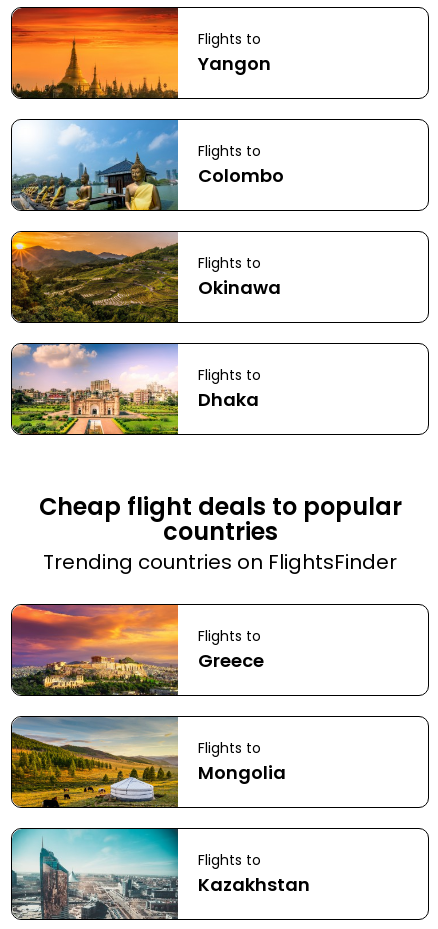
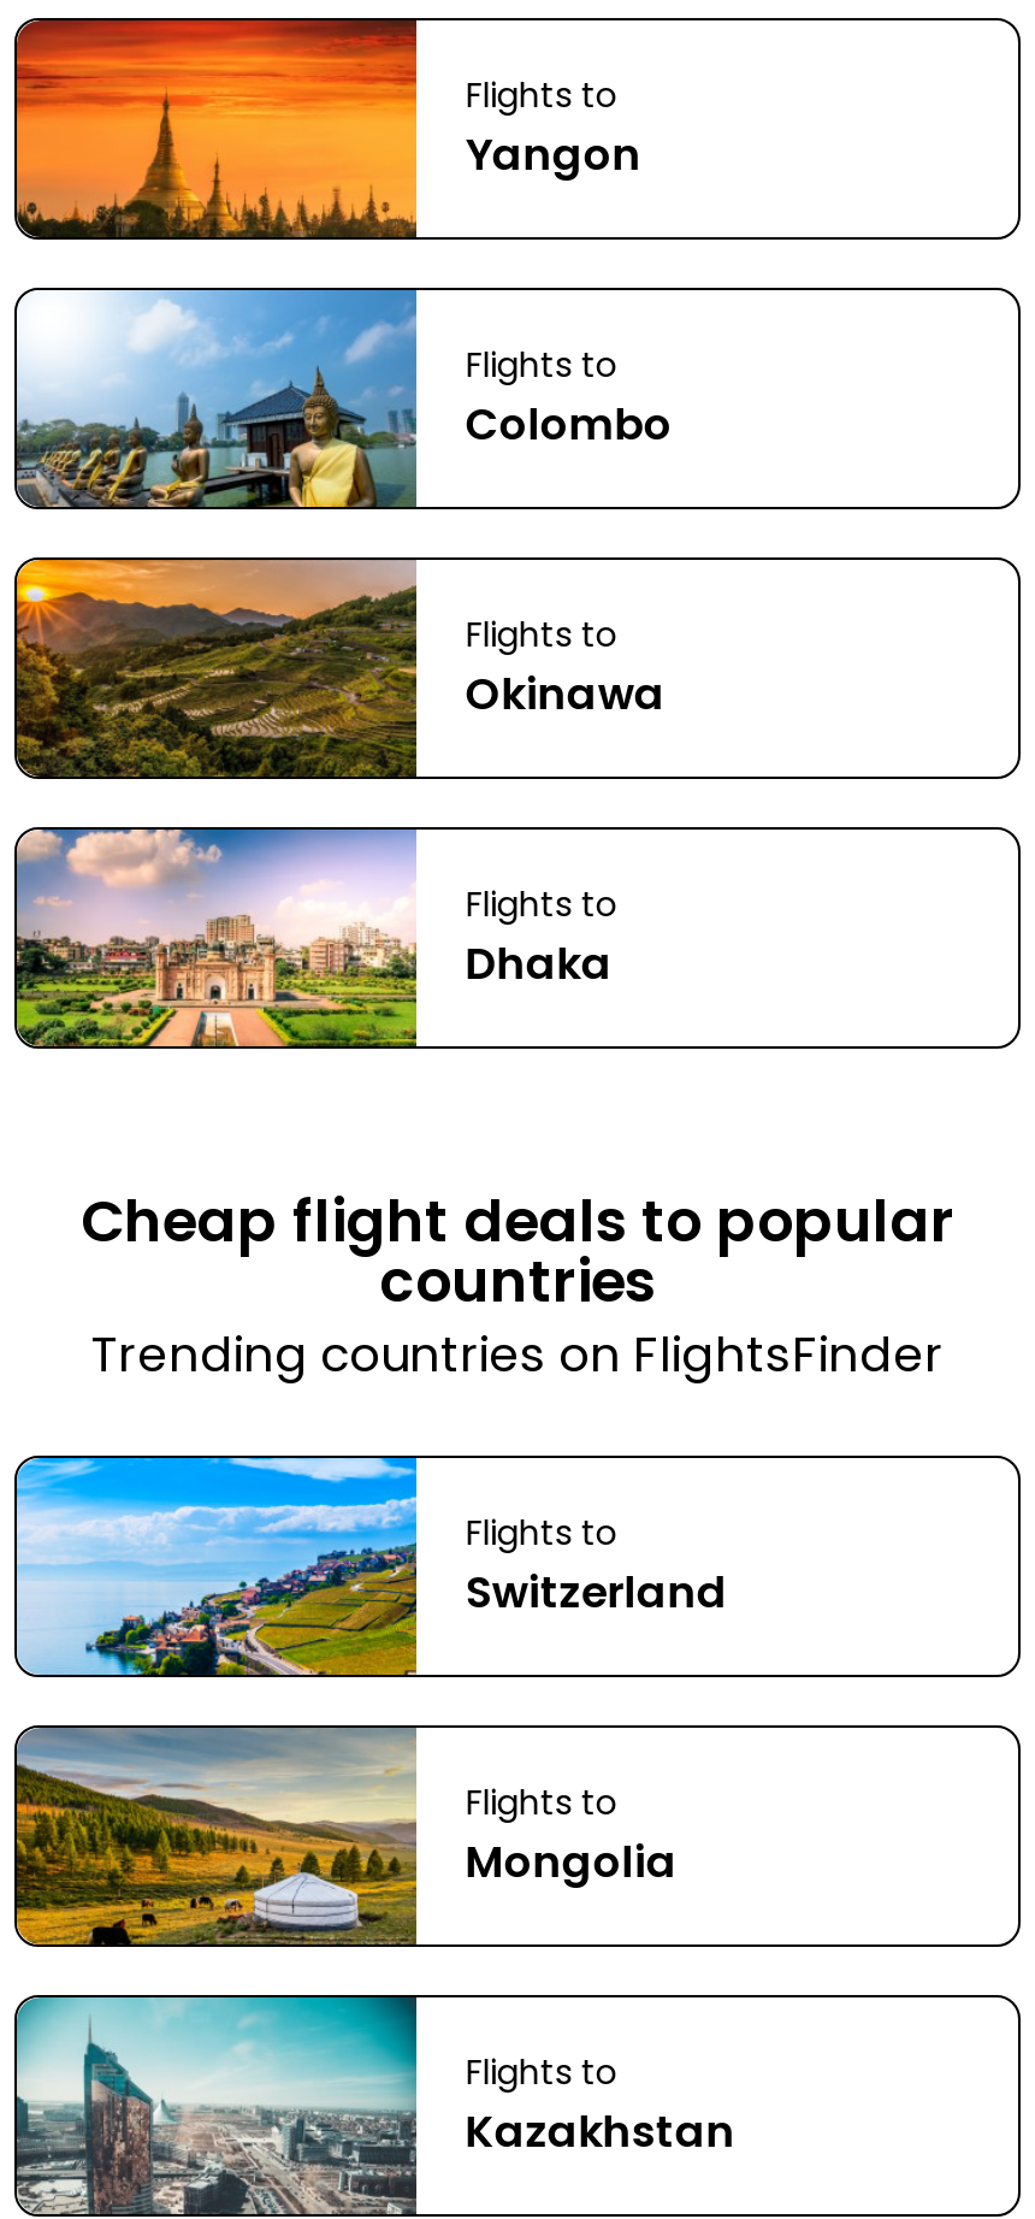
- [image]
- Greece
+ [image]
+ Switzerland
